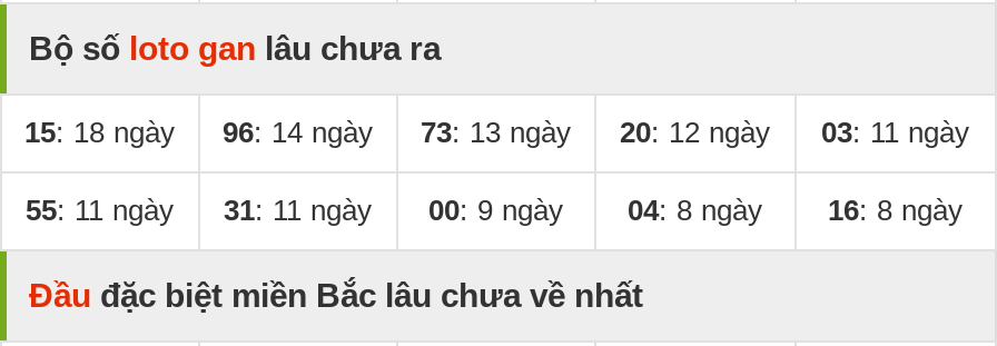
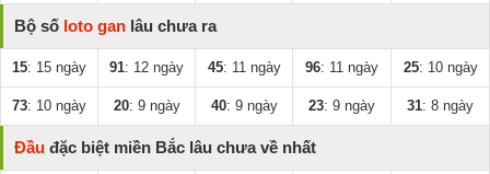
- 15: 18 ngày
+ 15: 15 ngày

- 96: 14 ngày
+ 91: 12 ngày

- 73: 13 ngày
+ 45: 11 ngày

- 20: 12 ngày
+ 96: 11 ngày

- 03: 11 ngày
+ 25: 10 ngày

- 55: 11 ngày
+ 73: 10 ngày

- 31: 11 ngày
+ 20: 9 ngày

- 00: 9 ngày
+ 40: 9 ngày

- 04: 8 ngày
+ 23: 9 ngày

- 16: 8 ngày
+ 31: 8 ngày
